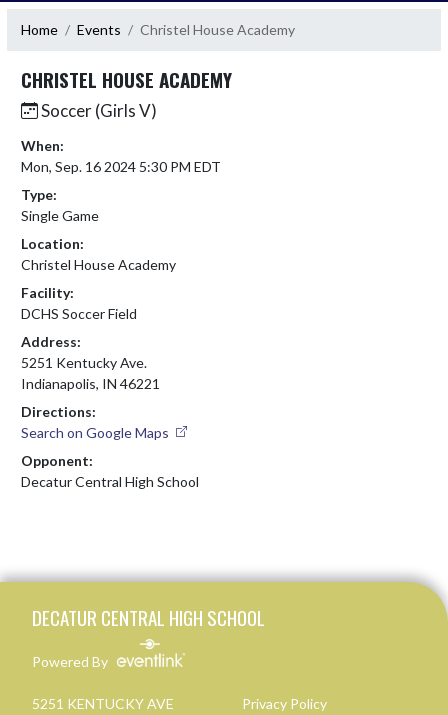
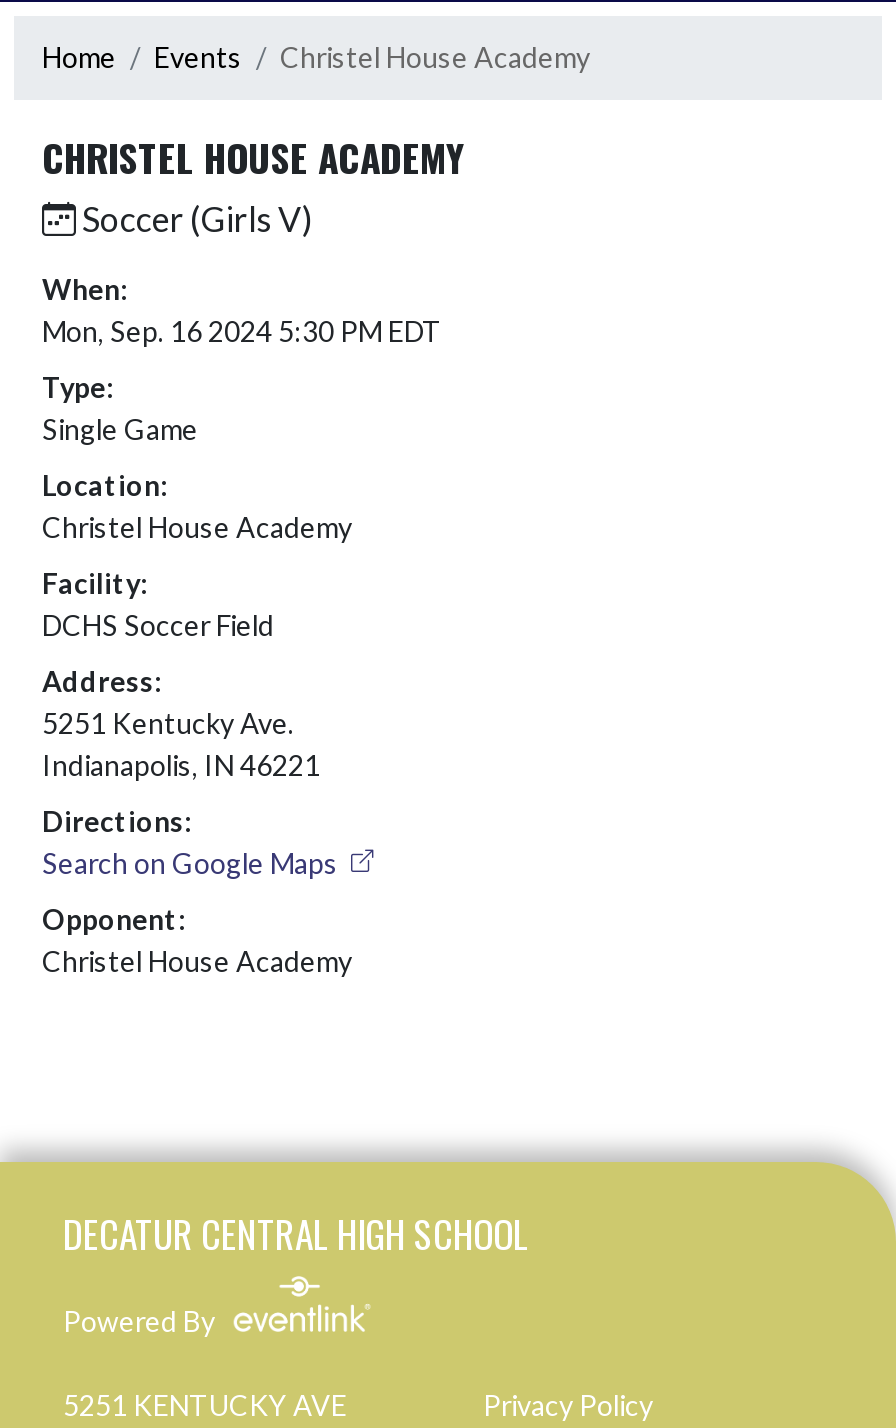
- Decatur Central High School
+ Christel House Academy
